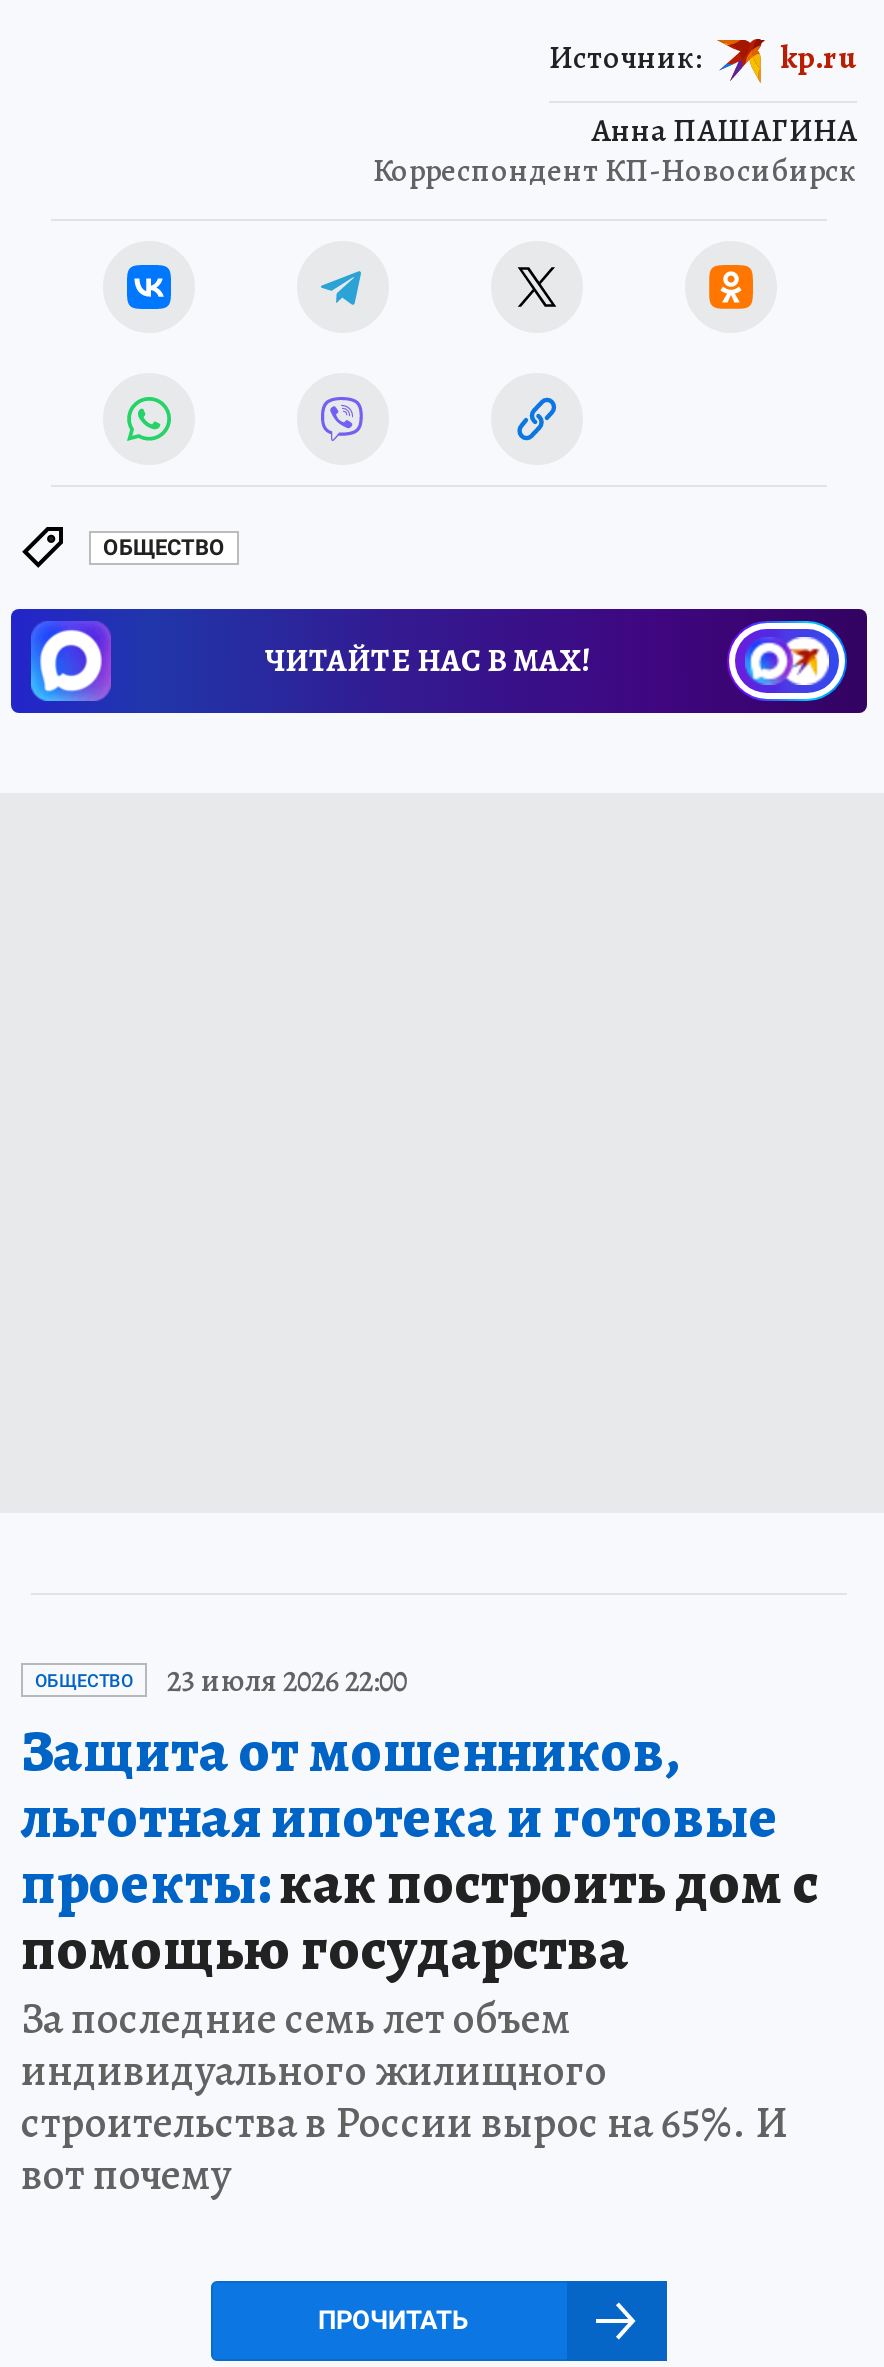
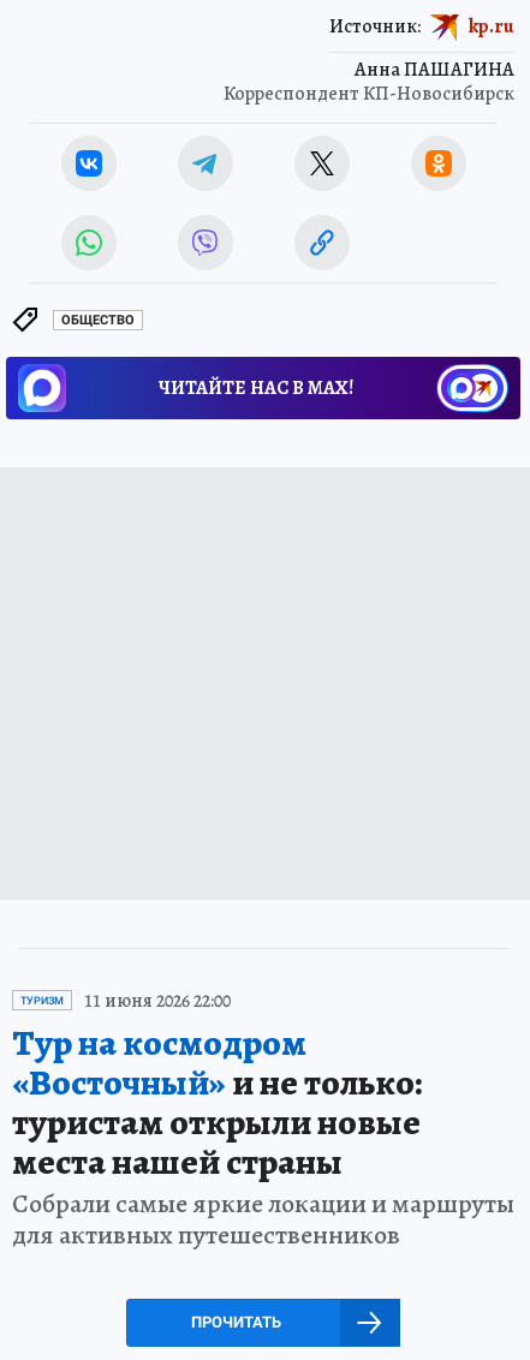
- ОБЩЕСТВО
- 23 июля 2026 22:00
- Защита от мошенников,
- льготная ипотека и готовые
- проекты:как построить дом с
- помощью государства
- За последние семь лет объем
- индивидуального жилищного
- строительства в России вырос на 65%. И
- вот почему
+ ТУРИЗМ
+ 11 июня 2026 22:00
+ Тур на космодром
+ «Восточный»и не только:
+ туристам открыли новые
+ места нашей страны
+ Собрали самые яркие локации и маршруты
+ для активных путешественников
